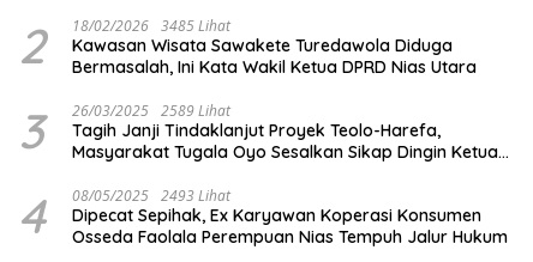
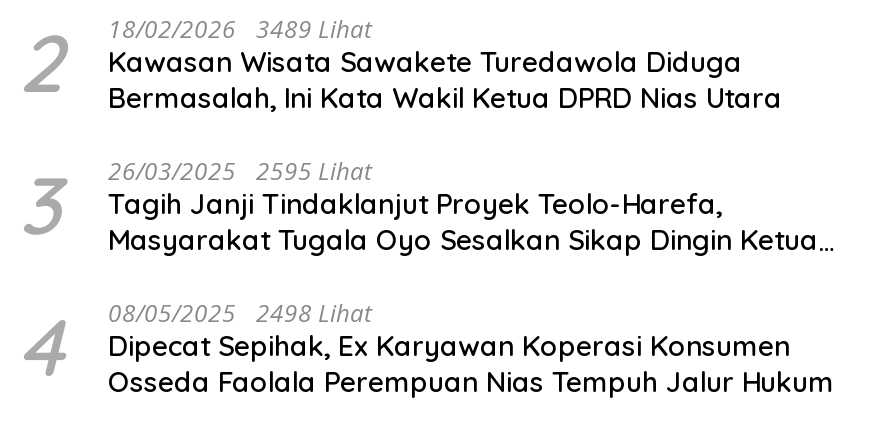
- 2 18/02/2026 3485 Lihat Kawasan Wisata Sawakete Turedawola Diduga Bermasalah, Ini Kata Wakil Ketua DPRD Nias Utara
+ 2 18/02/2026 3489 Lihat Kawasan Wisata Sawakete Turedawola Diduga Bermasalah, Ini Kata Wakil Ketua DPRD Nias Utara

- 3 26/03/2025 2589 Lihat Tagih Janji Tindaklanjut Proyek Teolo-Harefa, Masyarakat Tugala Oyo Sesalkan Sikap Dingin Ketua
+ 3 26/03/2025 2595 Lihat Tagih Janji Tindaklanjut Proyek Teolo-Harefa, Masyarakat Tugala Oyo Sesalkan Sikap Dingin Ketua

- 4 08/05/2025 2493 Lihat Dipecat Sepihak, Ex Karyawan Koperasi Konsumen Osseda Faolala Perempuan Nias Tempuh Jalur Hukum
+ 4 08/05/2025 2498 Lihat Dipecat Sepihak, Ex Karyawan Koperasi Konsumen Osseda Faolala Perempuan Nias Tempuh Jalur Hukum
